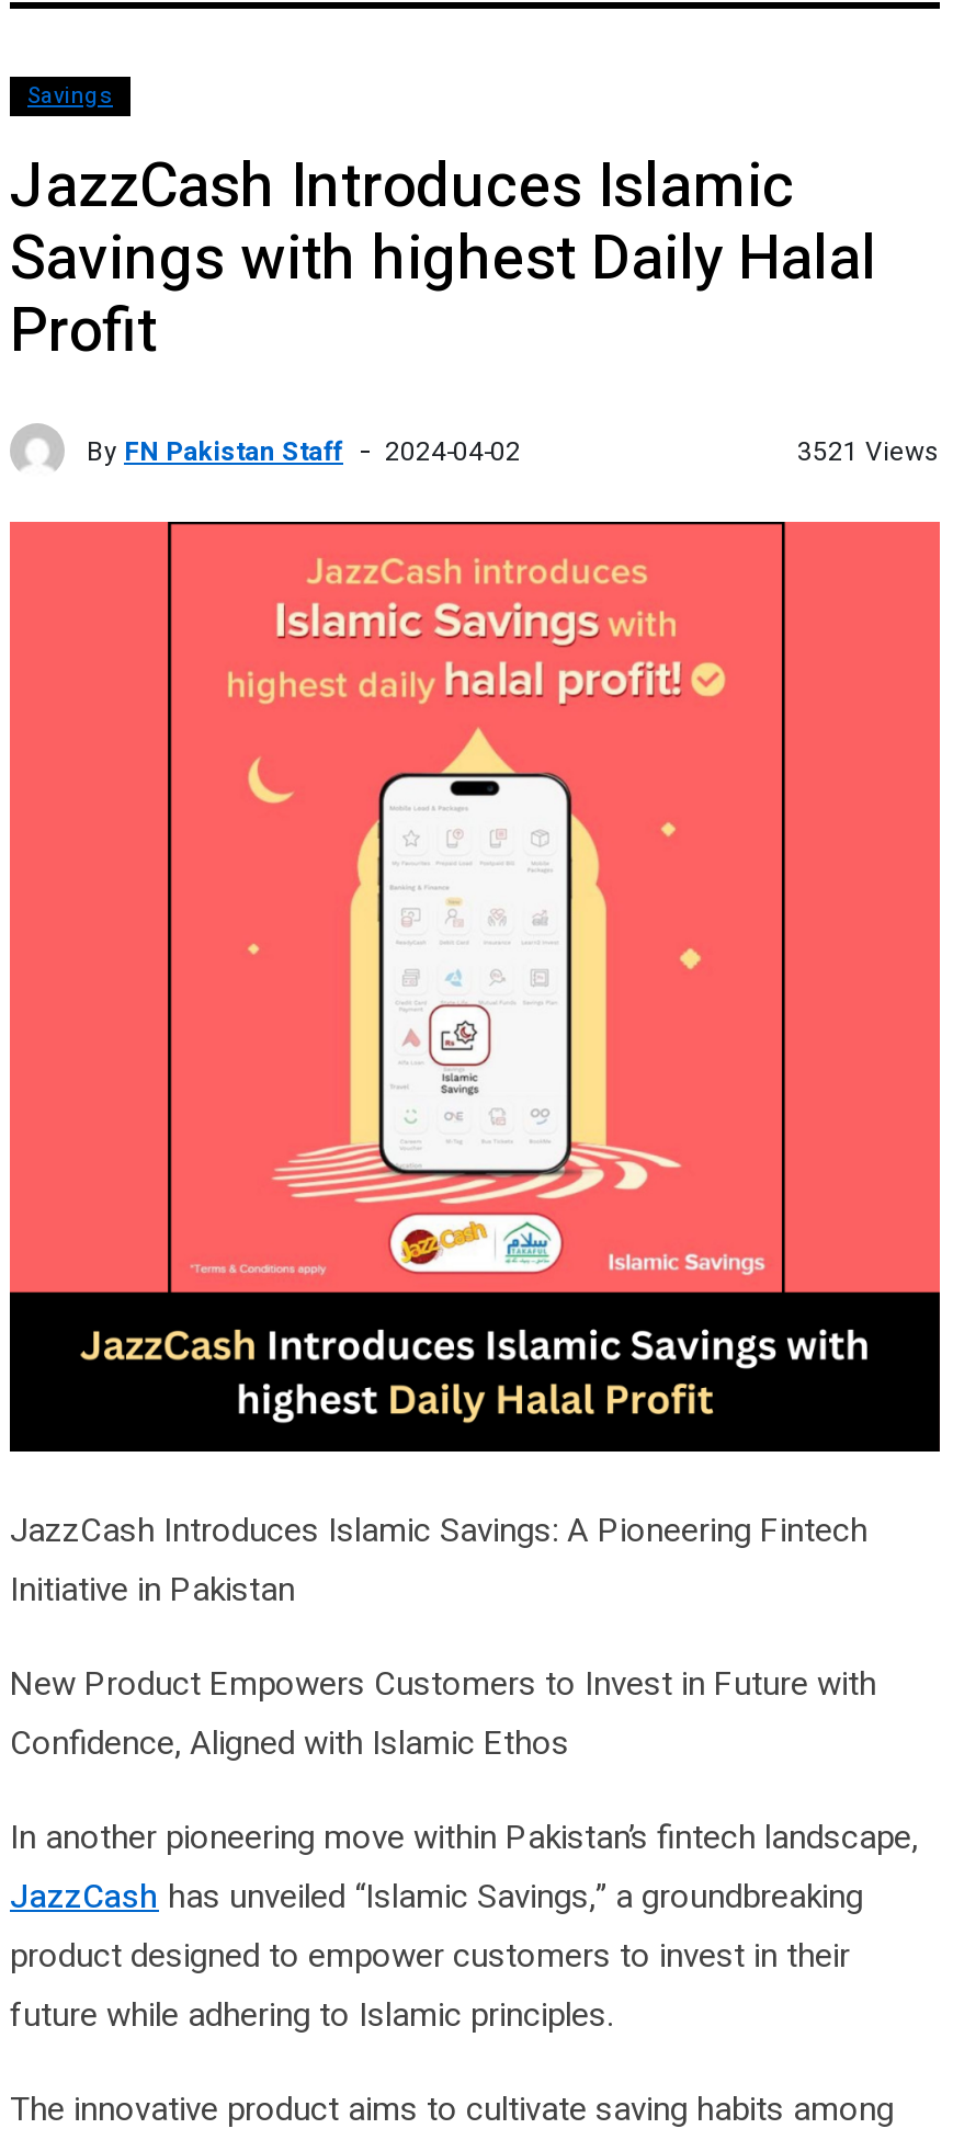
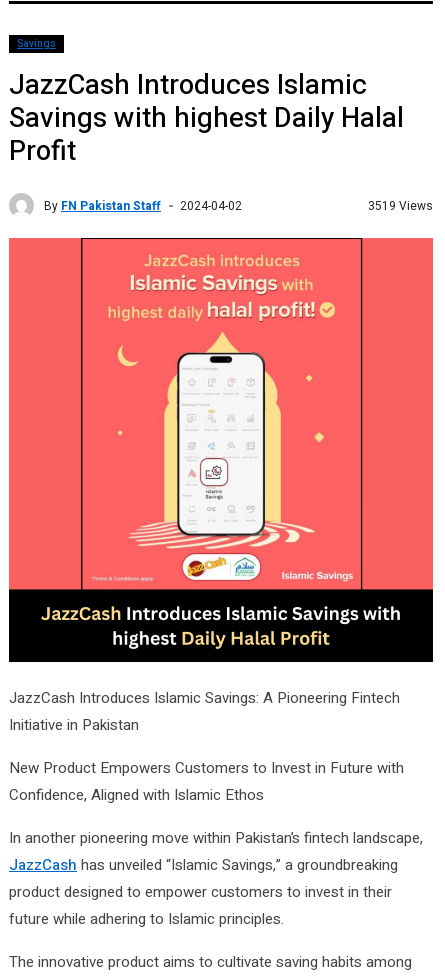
- 3521 Views
+ 3519 Views
